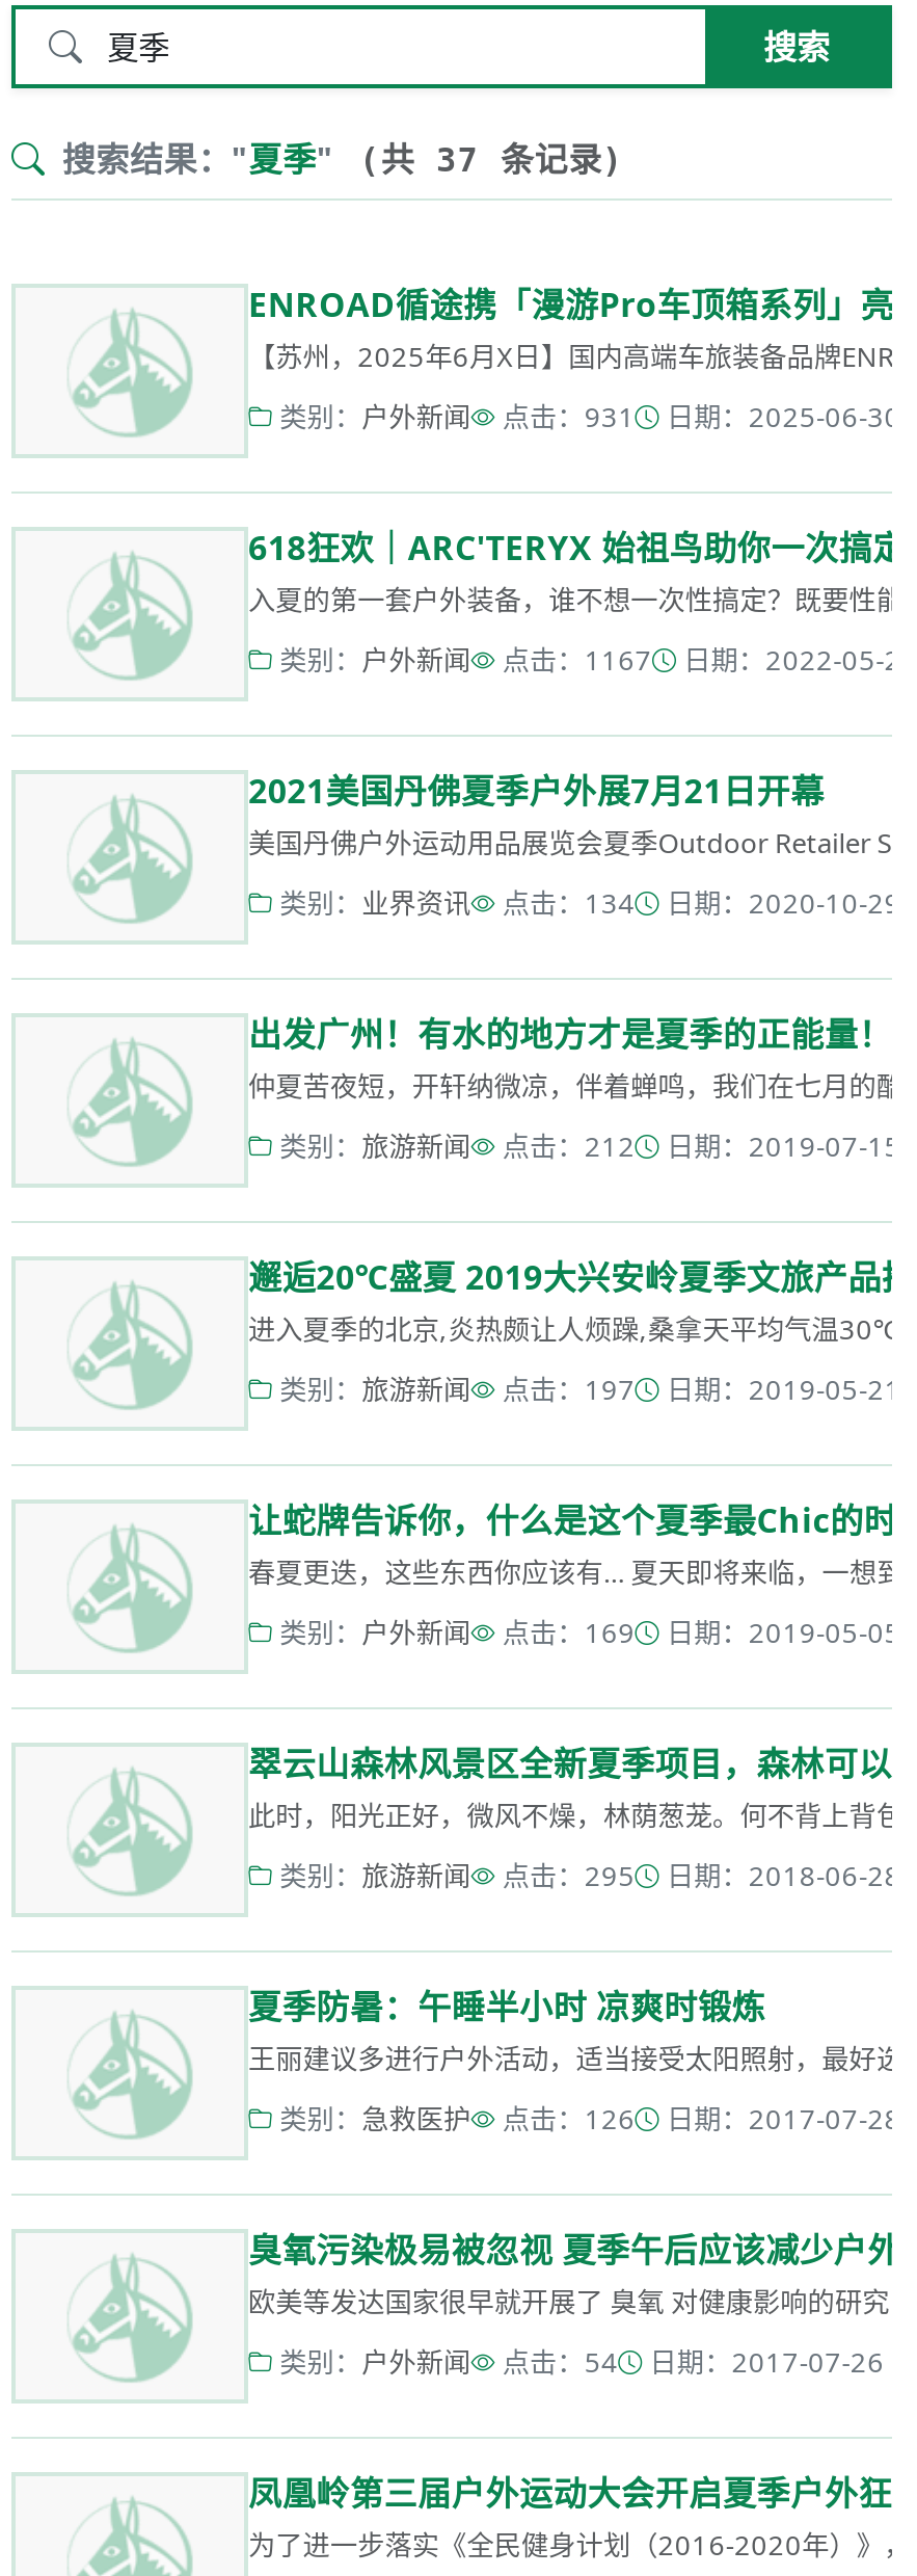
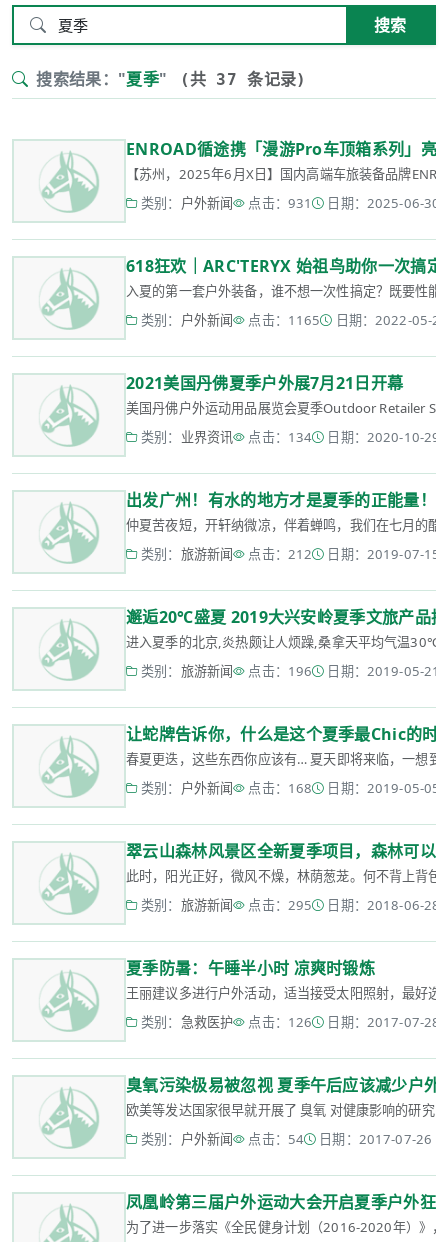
- 点击：1167
+ 点击：1165

- 点击：197
+ 点击：196

- 点击：169
+ 点击：168
